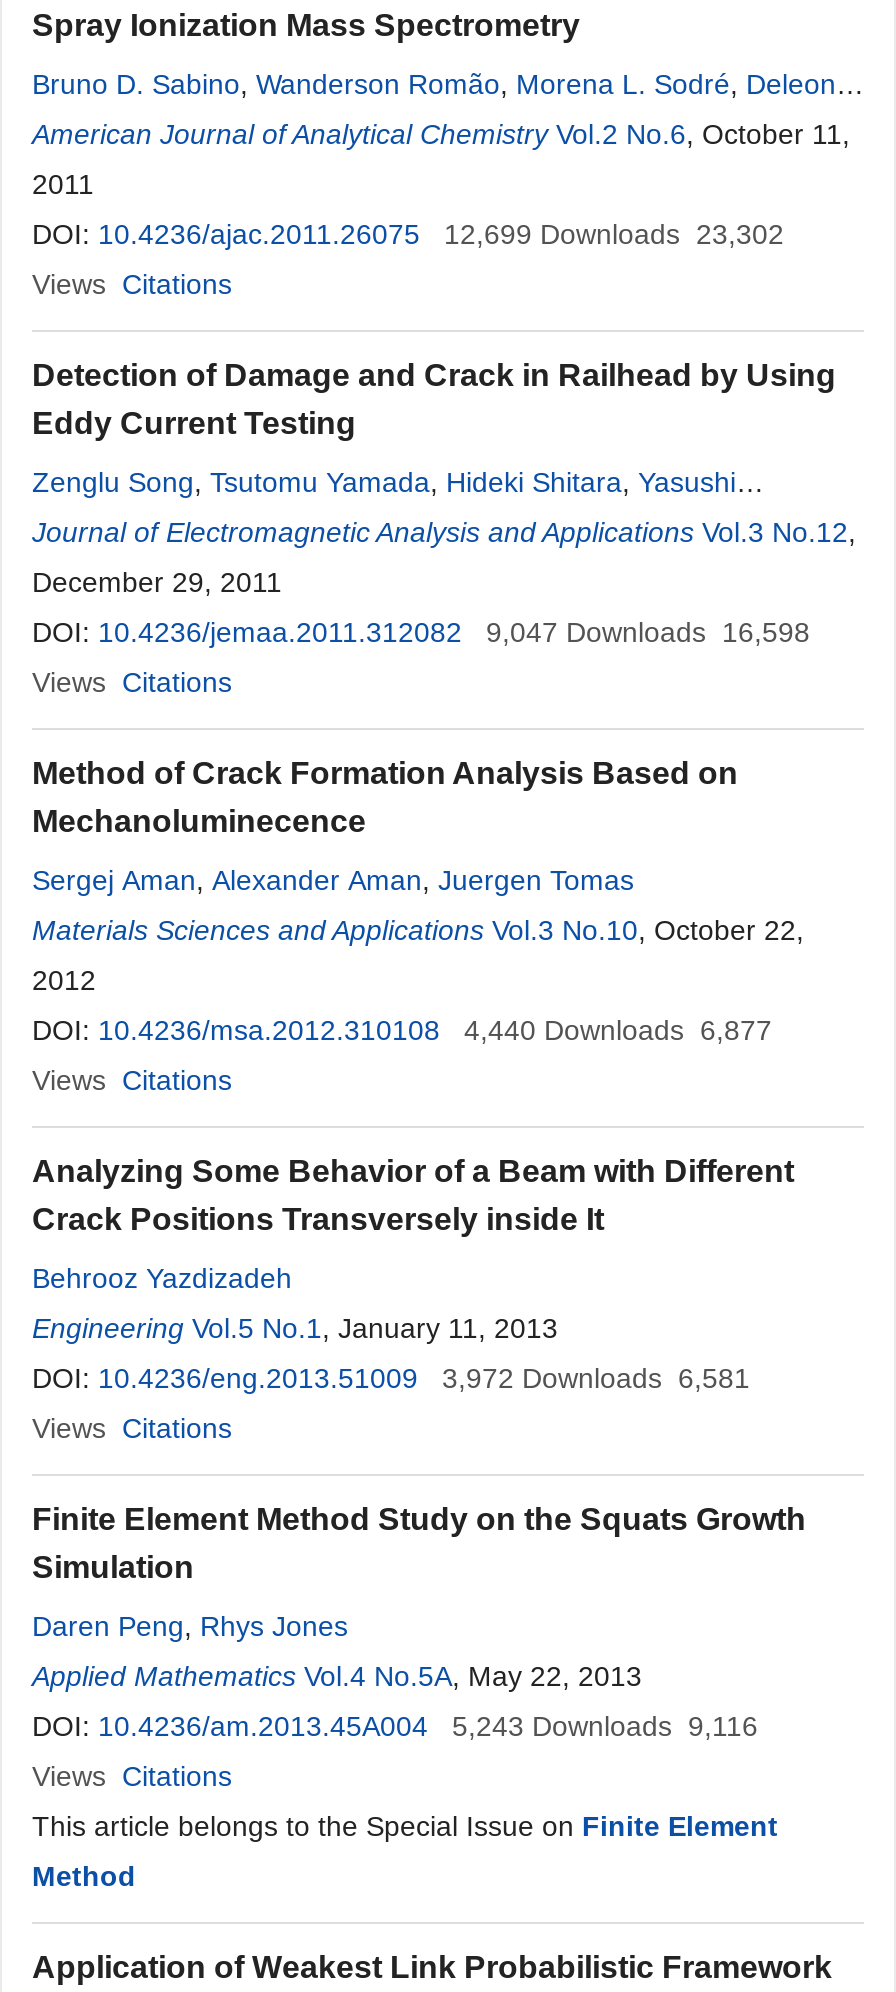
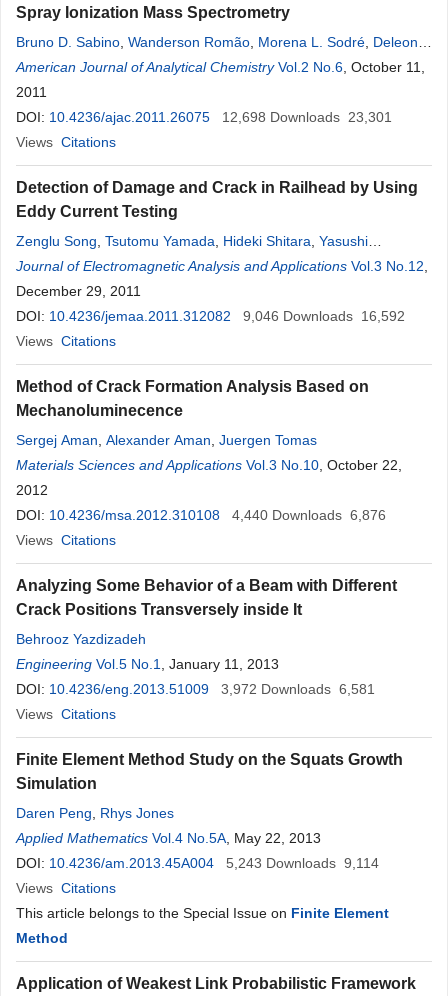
- DOI: 10.4236/ajac.2011.26075 12,699 Downloads 23,302
+ DOI: 10.4236/ajac.2011.26075 12,698 Downloads 23,301

- DOI: 10.4236/jemaa.2011.312082 9,047 Downloads 16,598
+ DOI: 10.4236/jemaa.2011.312082 9,046 Downloads 16,592

- DOI: 10.4236/msa.2012.310108 4,440 Downloads 6,877
+ DOI: 10.4236/msa.2012.310108 4,440 Downloads 6,876

- DOI: 10.4236/am.2013.45A004 5,243 Downloads 9,116
+ DOI: 10.4236/am.2013.45A004 5,243 Downloads 9,114
